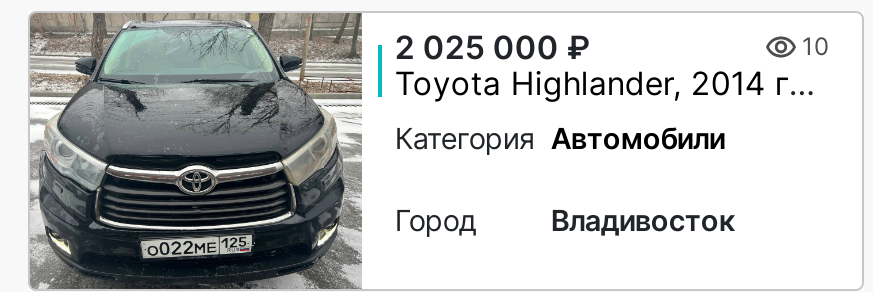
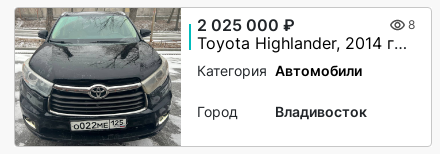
- 10
+ 8
